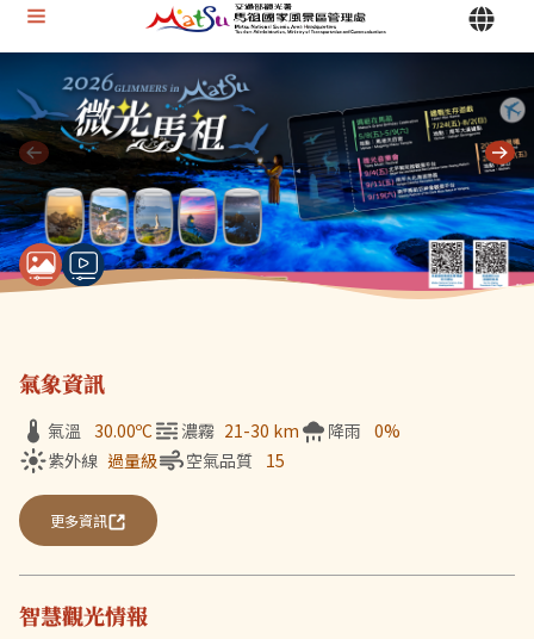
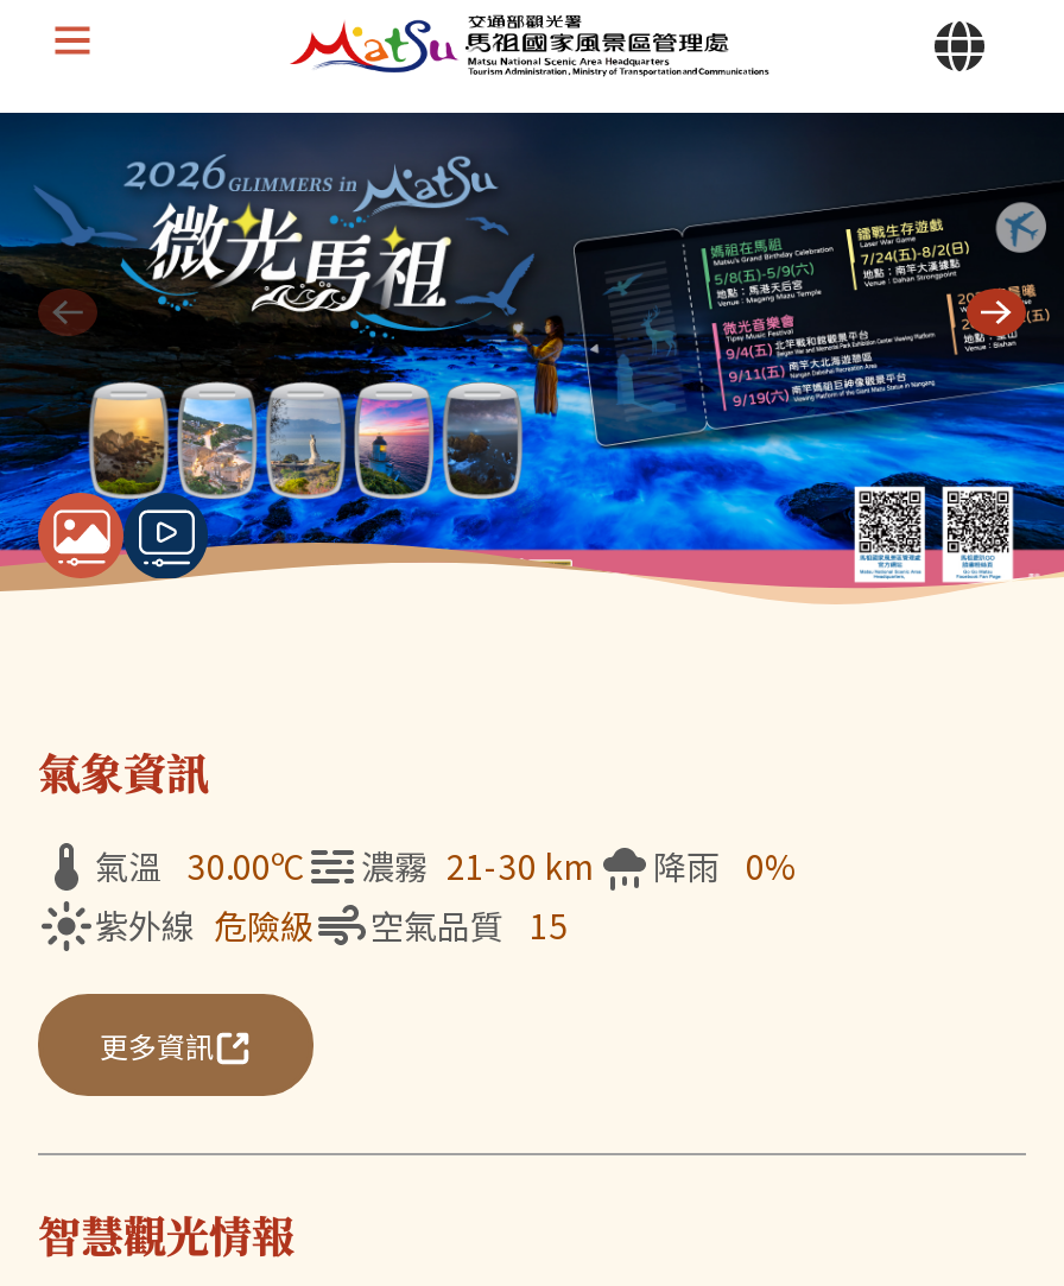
- 紫外線 過量級
+ 紫外線 危險級
